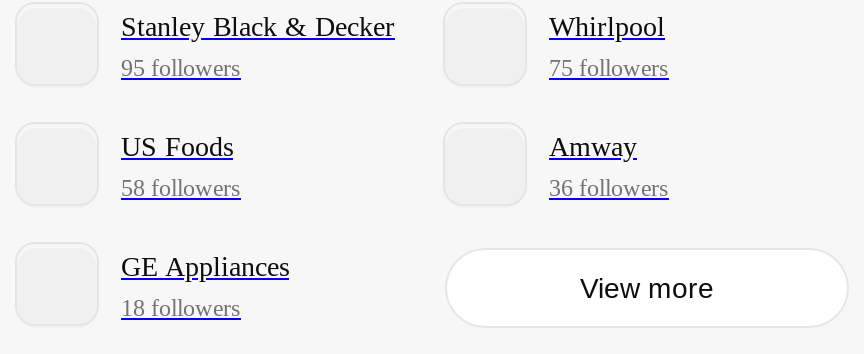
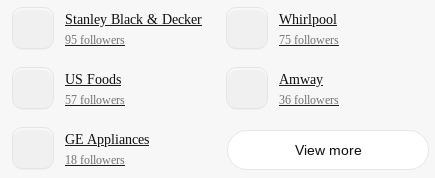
- 58 followers
+ 57 followers
